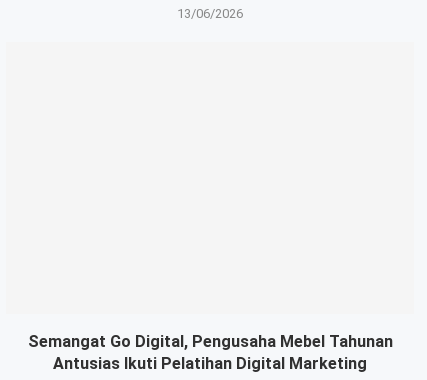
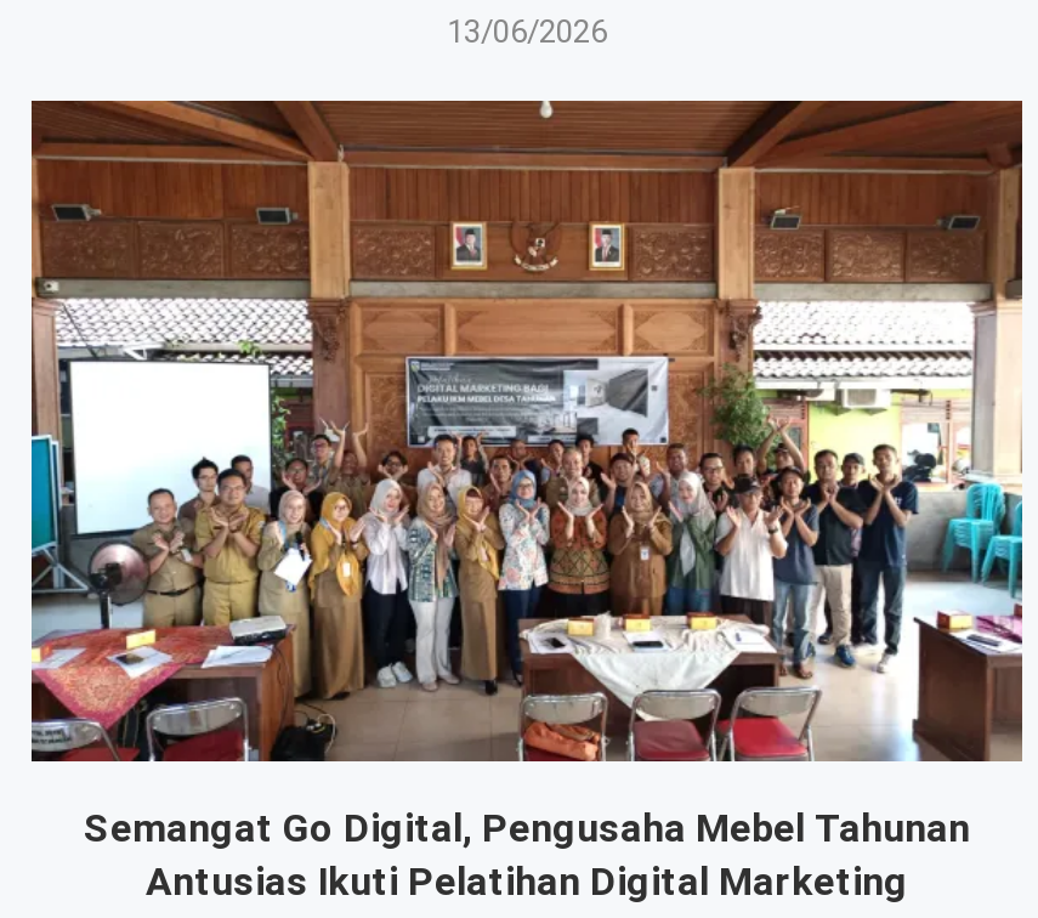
+ [image]
